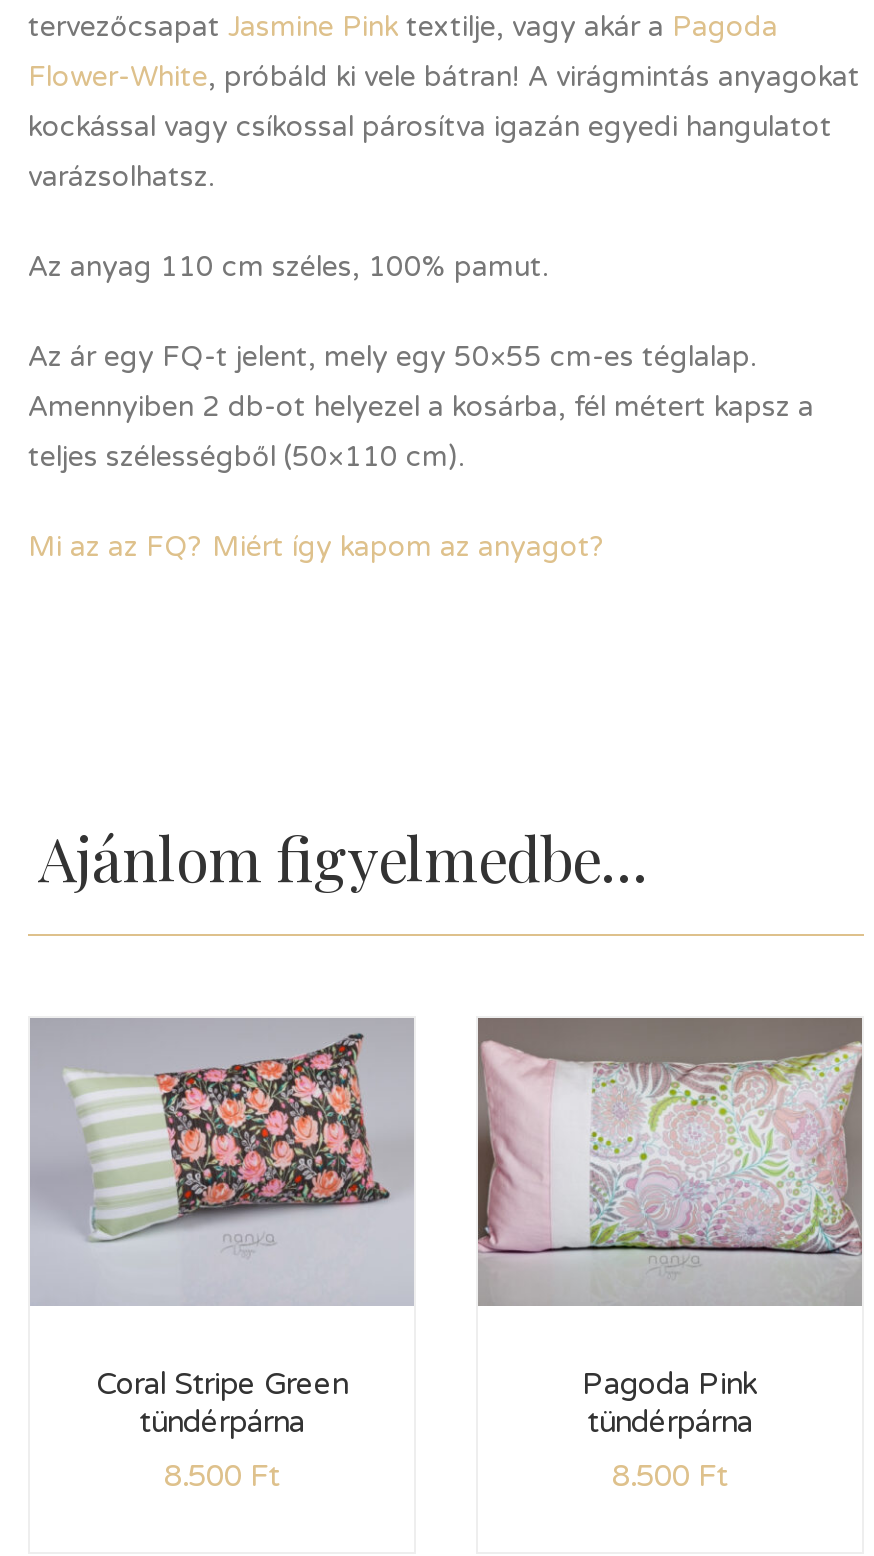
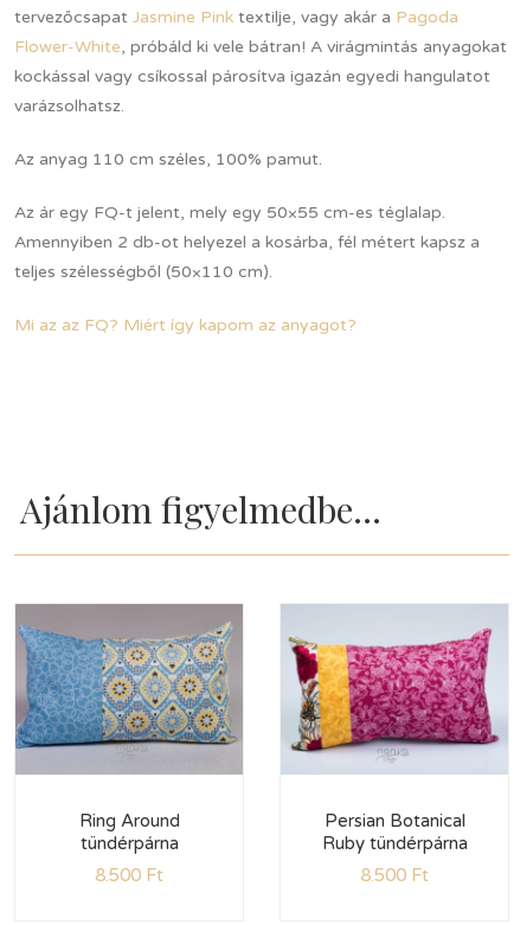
- [image]
- Coral Stripe Green
+ [image]
+ Ring Around

- [image]
- Pagoda Pink
- tündérpárna
+ [image]
+ Persian Botanical
+ Ruby tündérpárna
